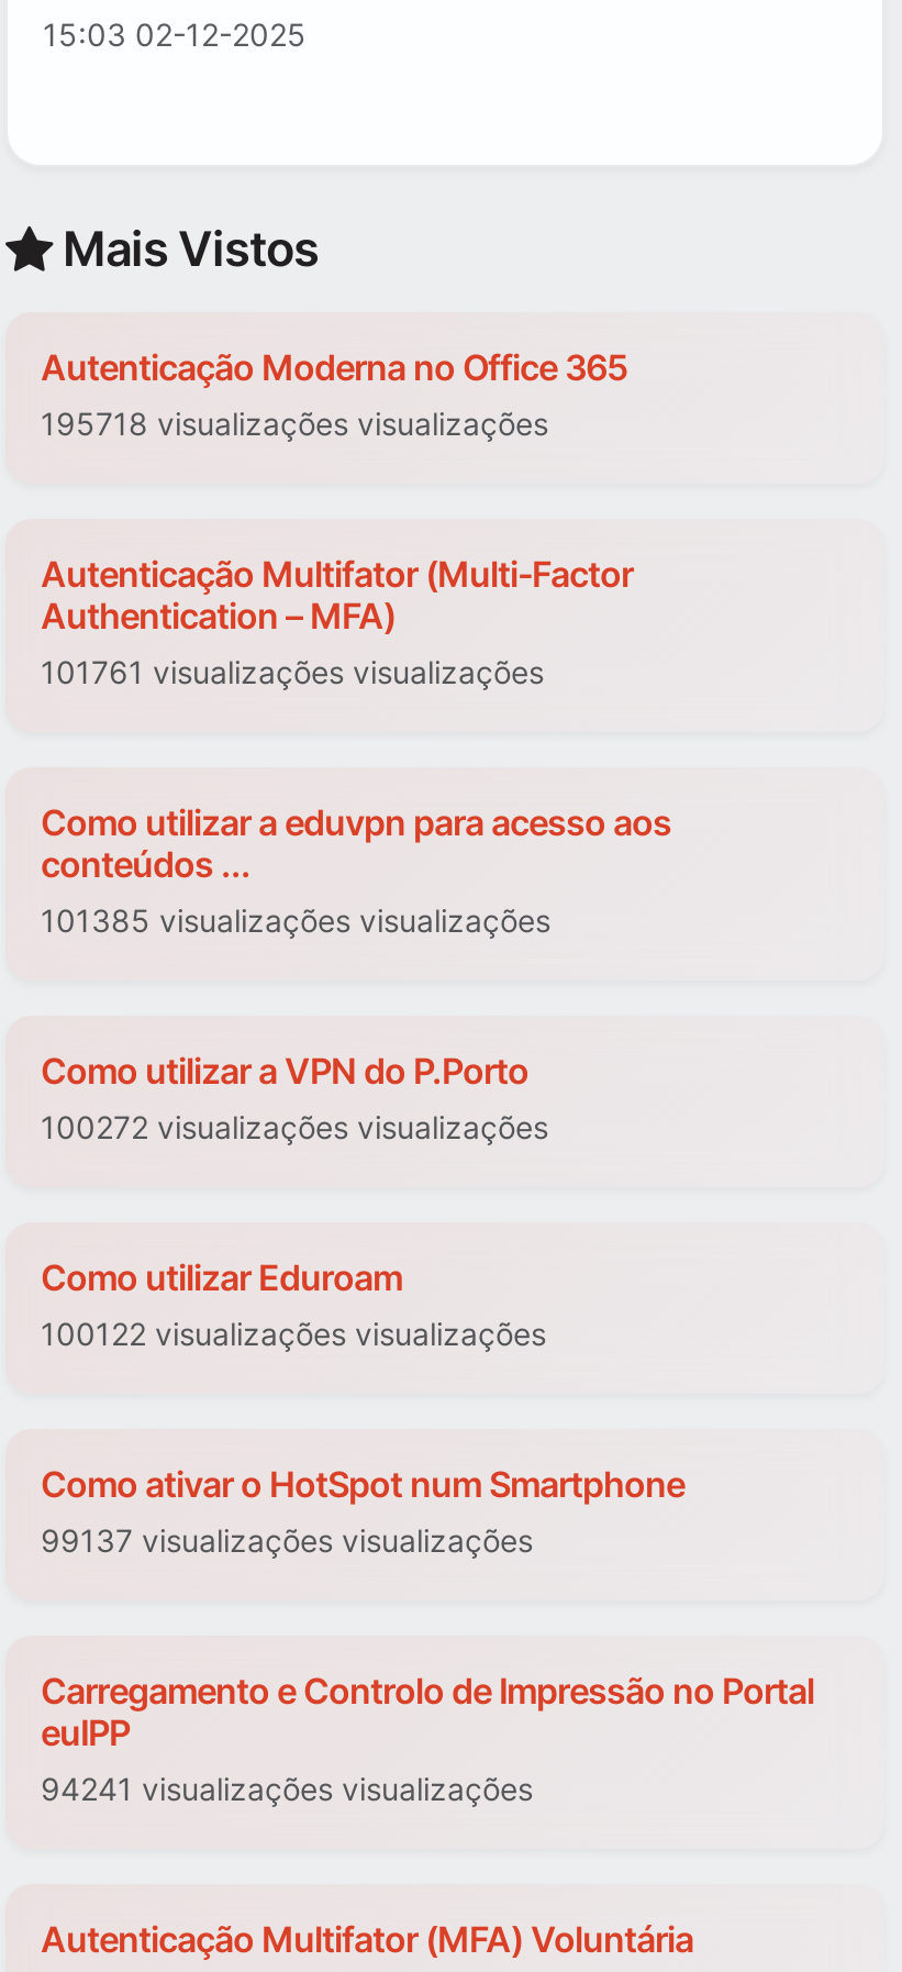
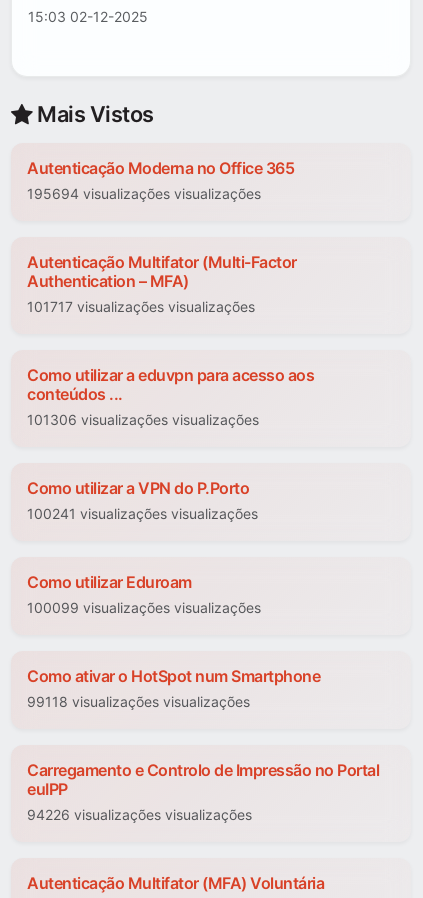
- 195718 visualizações visualizações
+ 195694 visualizações visualizações

- 101761 visualizações visualizações
+ 101717 visualizações visualizações

- 101385 visualizações visualizações
+ 101306 visualizações visualizações

- 100272 visualizações visualizações
+ 100241 visualizações visualizações

- 100122 visualizações visualizações
+ 100099 visualizações visualizações

- 99137 visualizações visualizações
+ 99118 visualizações visualizações

- 94241 visualizações visualizações
+ 94226 visualizações visualizações
